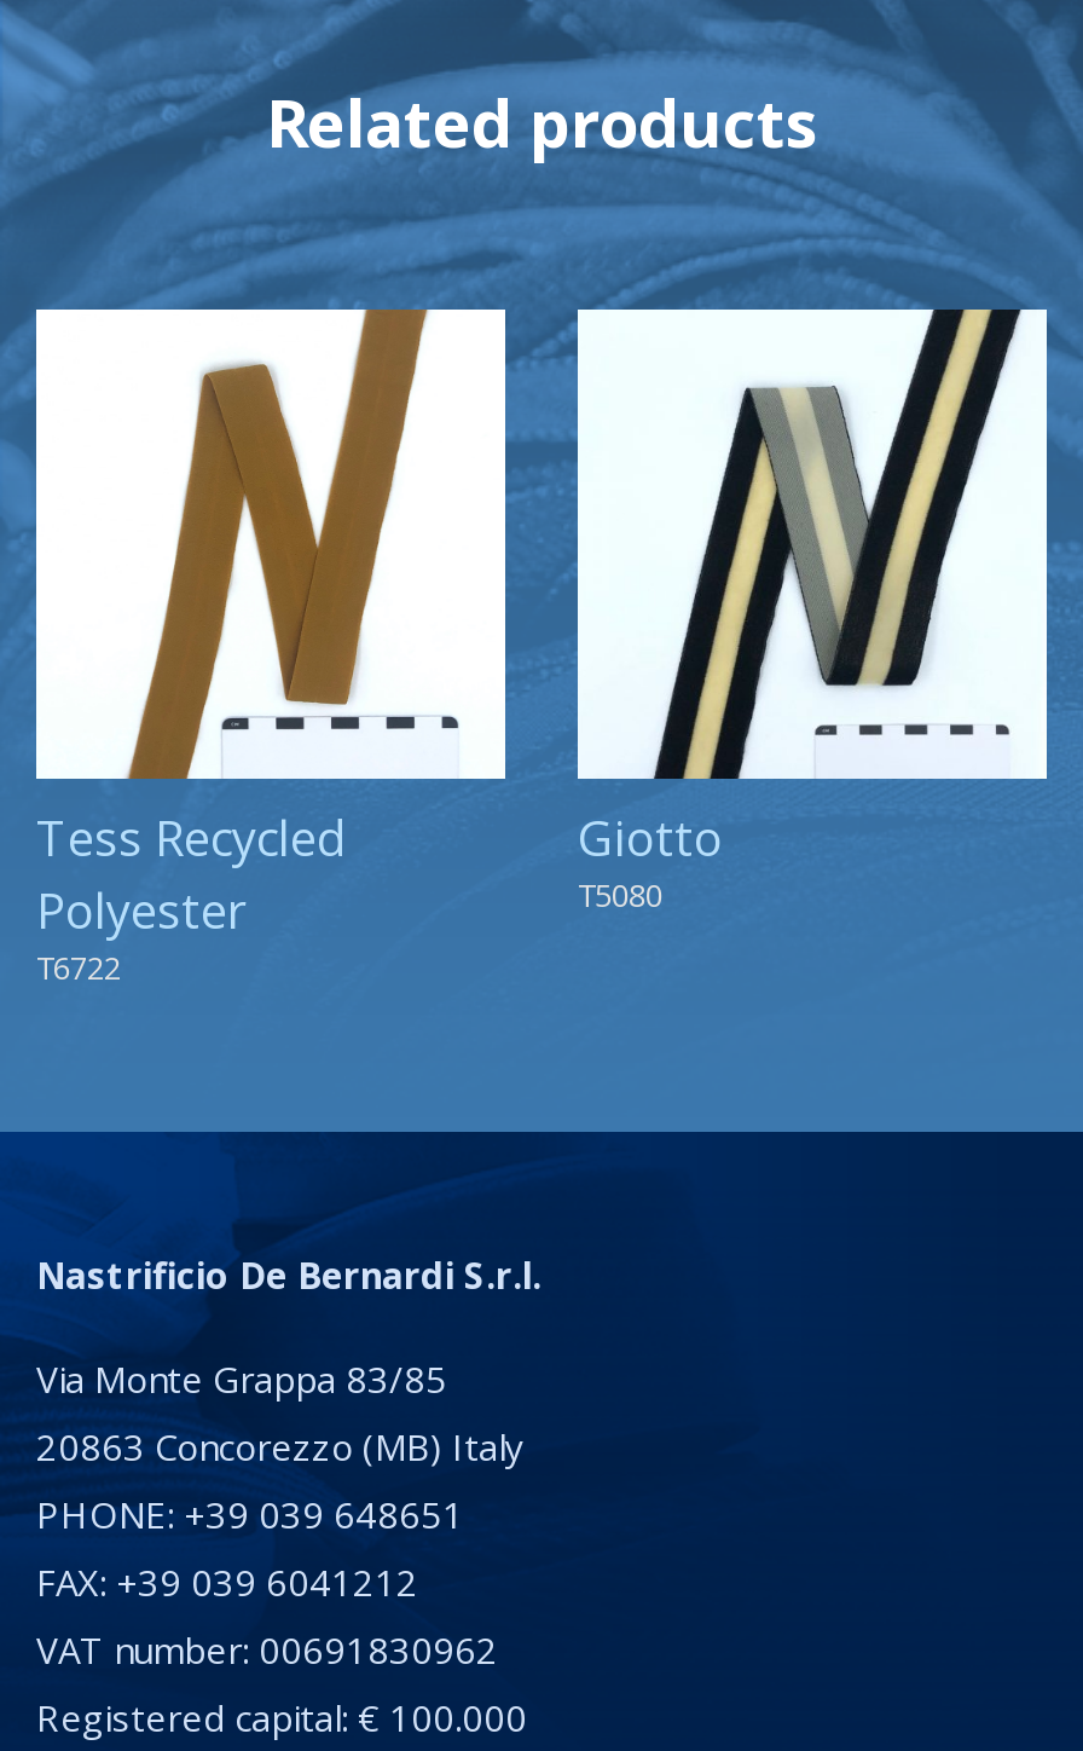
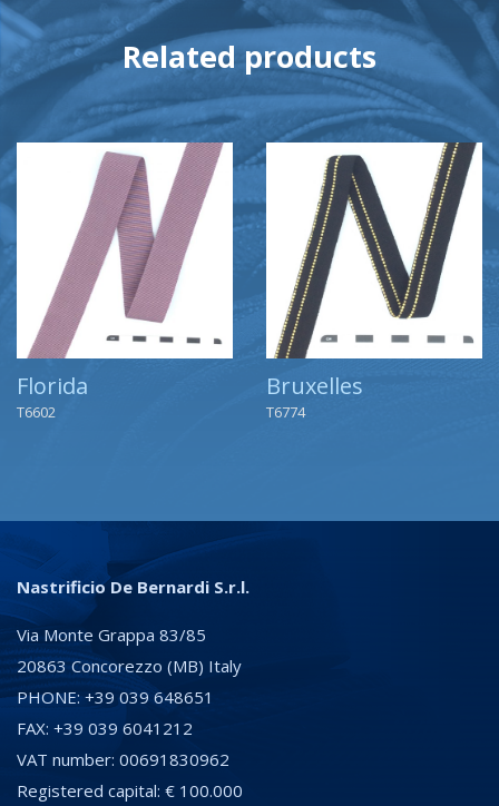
- [image]
- Tess Recycled
- Polyester
- T6722
+ [image]
+ Florida
+ T6602

- [image]
- Giotto
- T5080
+ [image]
+ Bruxelles
+ T6774
